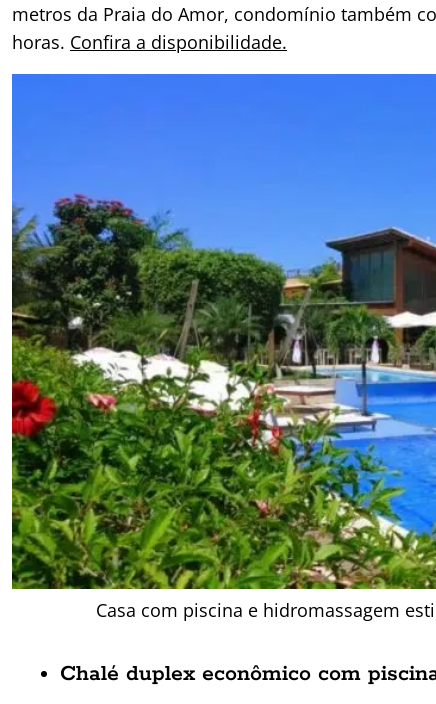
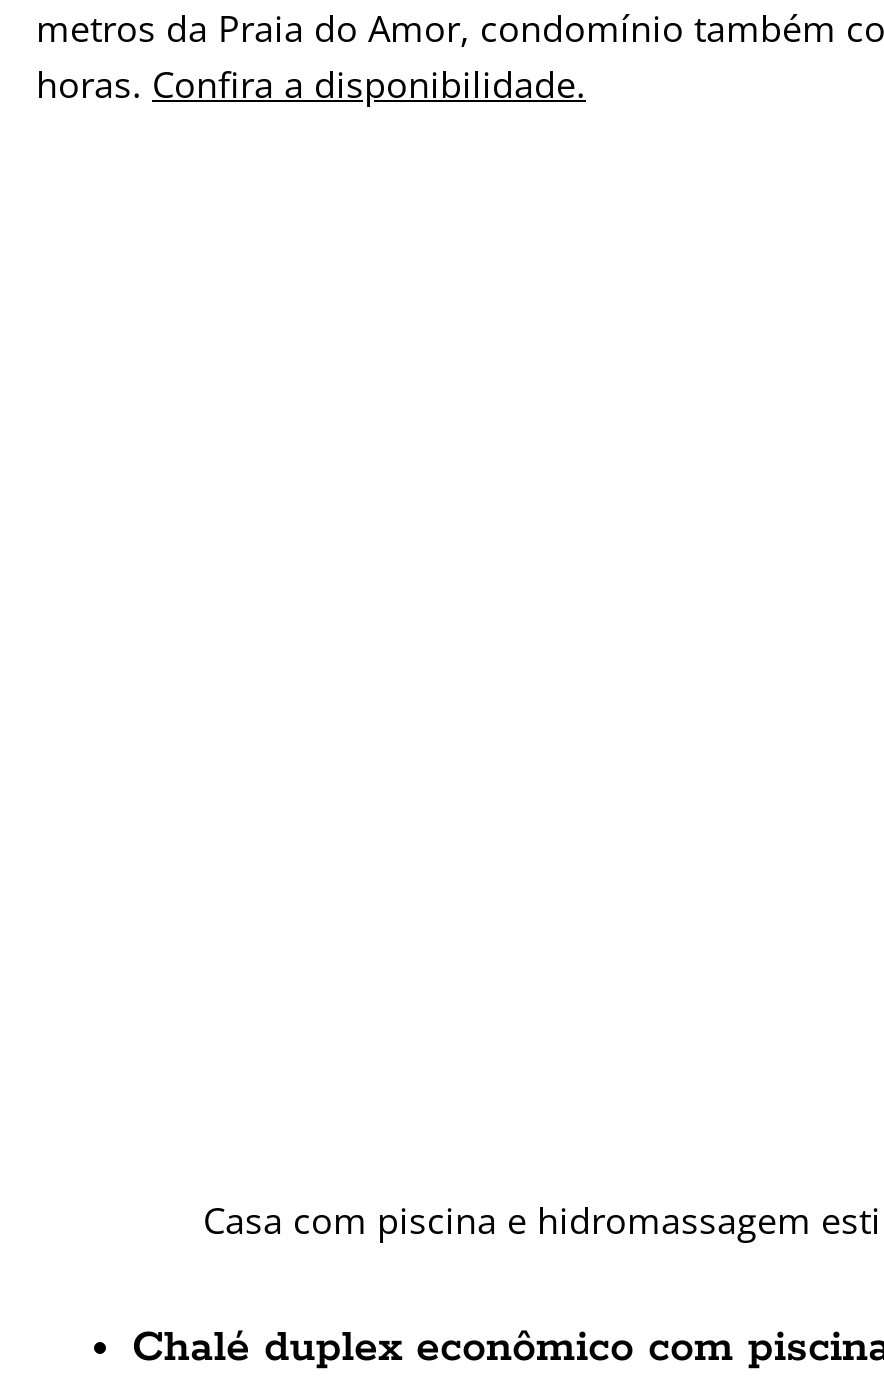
- [image]
